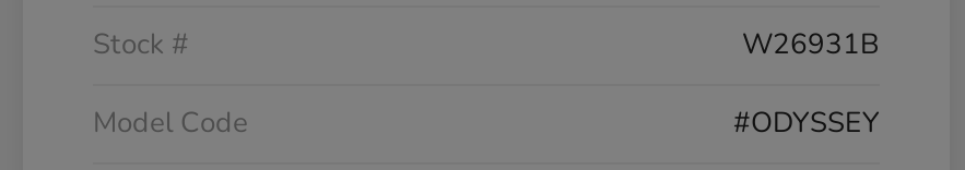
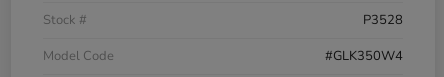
- W26931B
+ P3528

- #ODYSSEY
+ #GLK350W4
